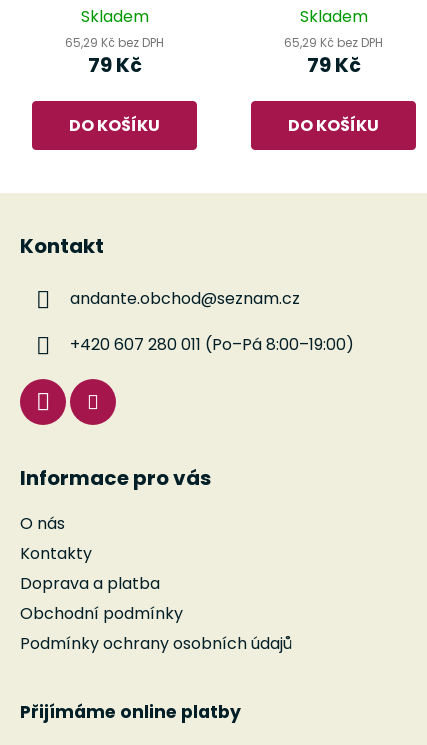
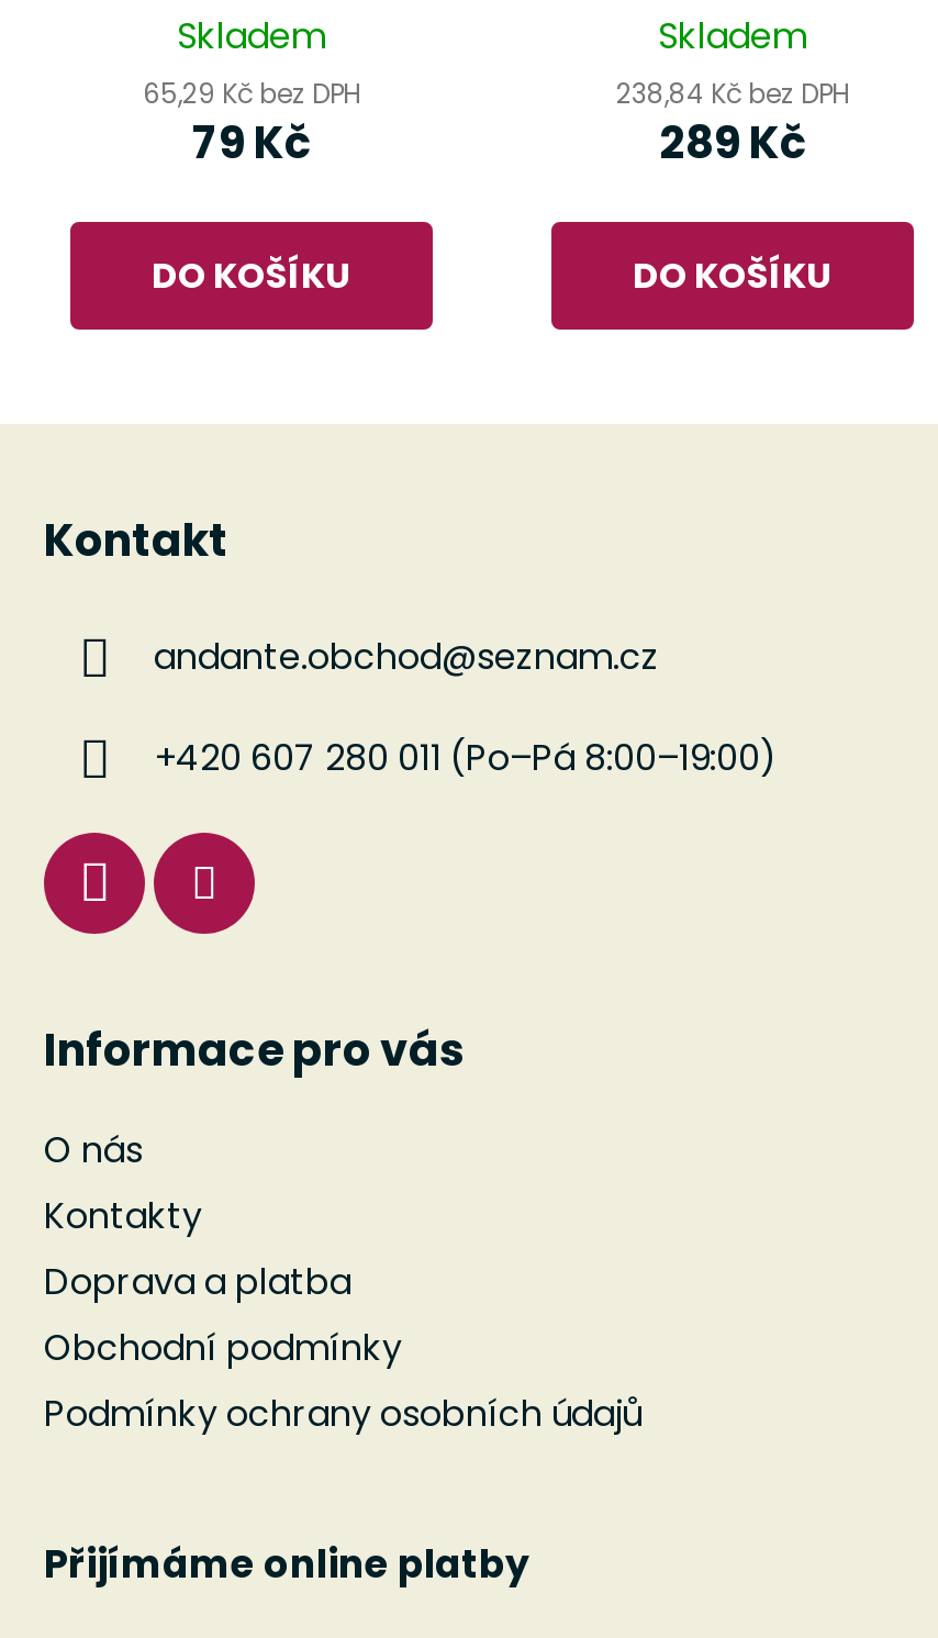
- 65,29 Kč bez DPH
+ 238,84 Kč bez DPH

- 79 Kč
+ 289 Kč
